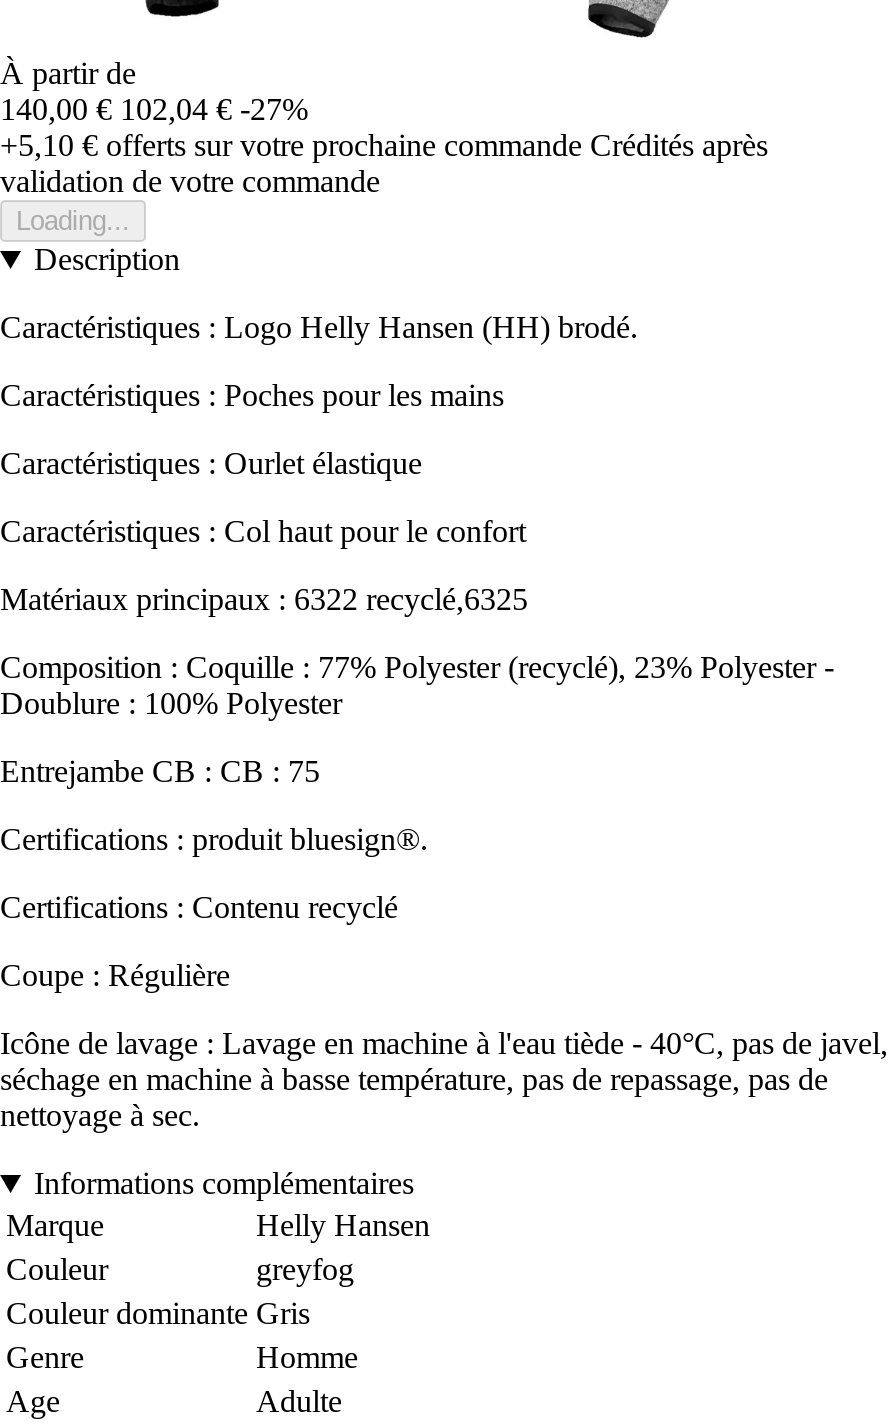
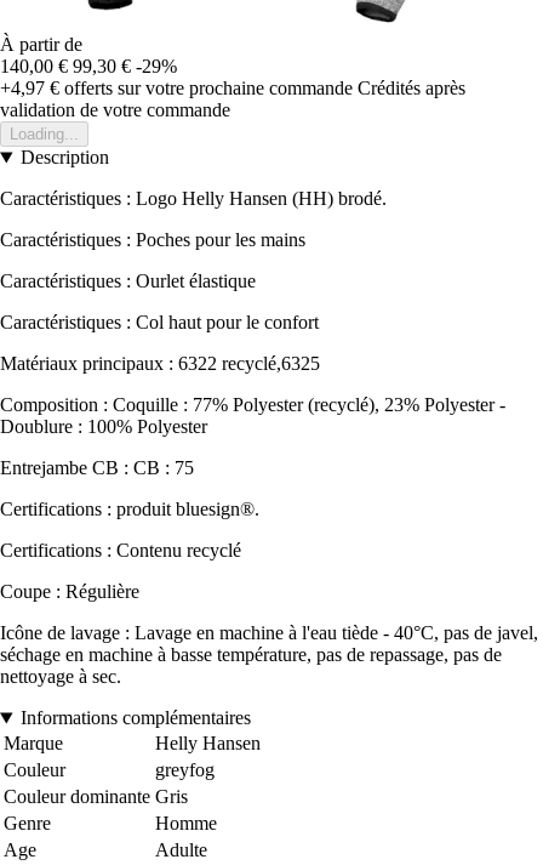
- 140,00 € 102,04 € -27%
+ 140,00 € 99,30 € -29%

- +5,10 €offerts sur votre prochaine commande Crédités après
+ +4,97 €offerts sur votre prochaine commande Crédités après
